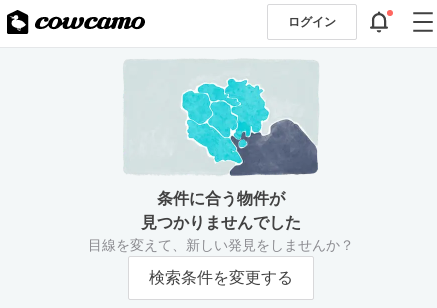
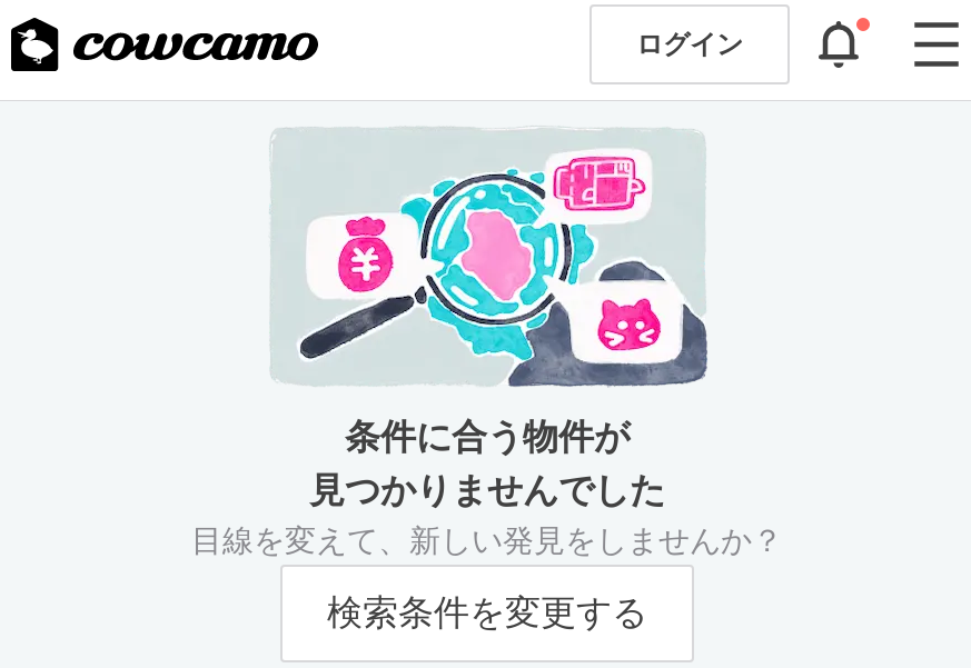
- [image]
+ [image]
